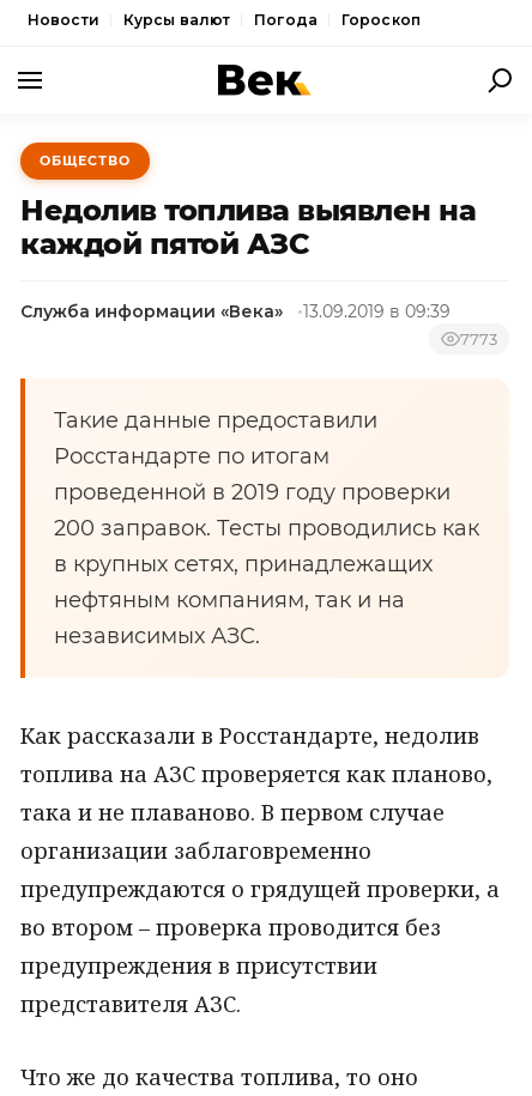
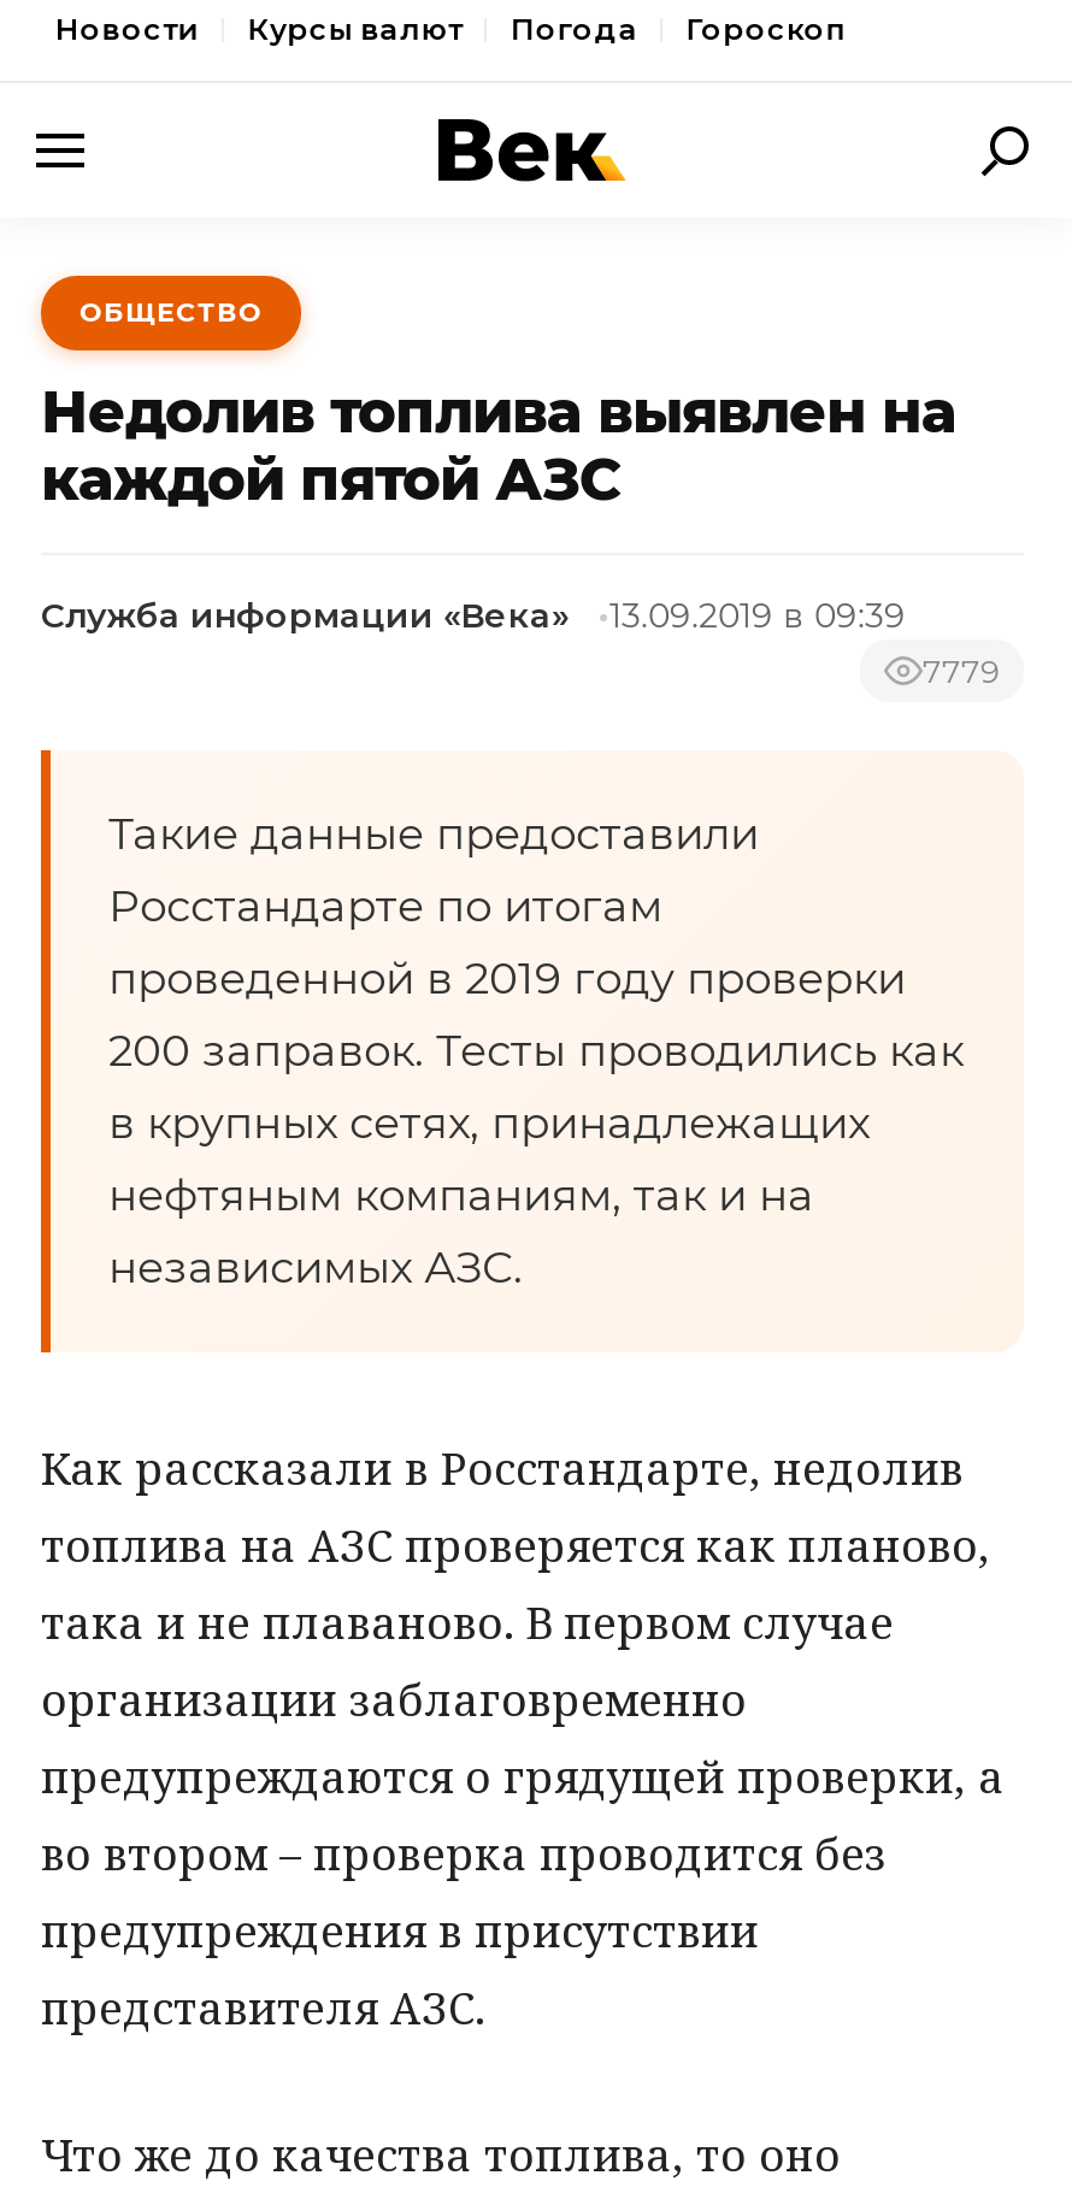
- 7773
+ 7779
